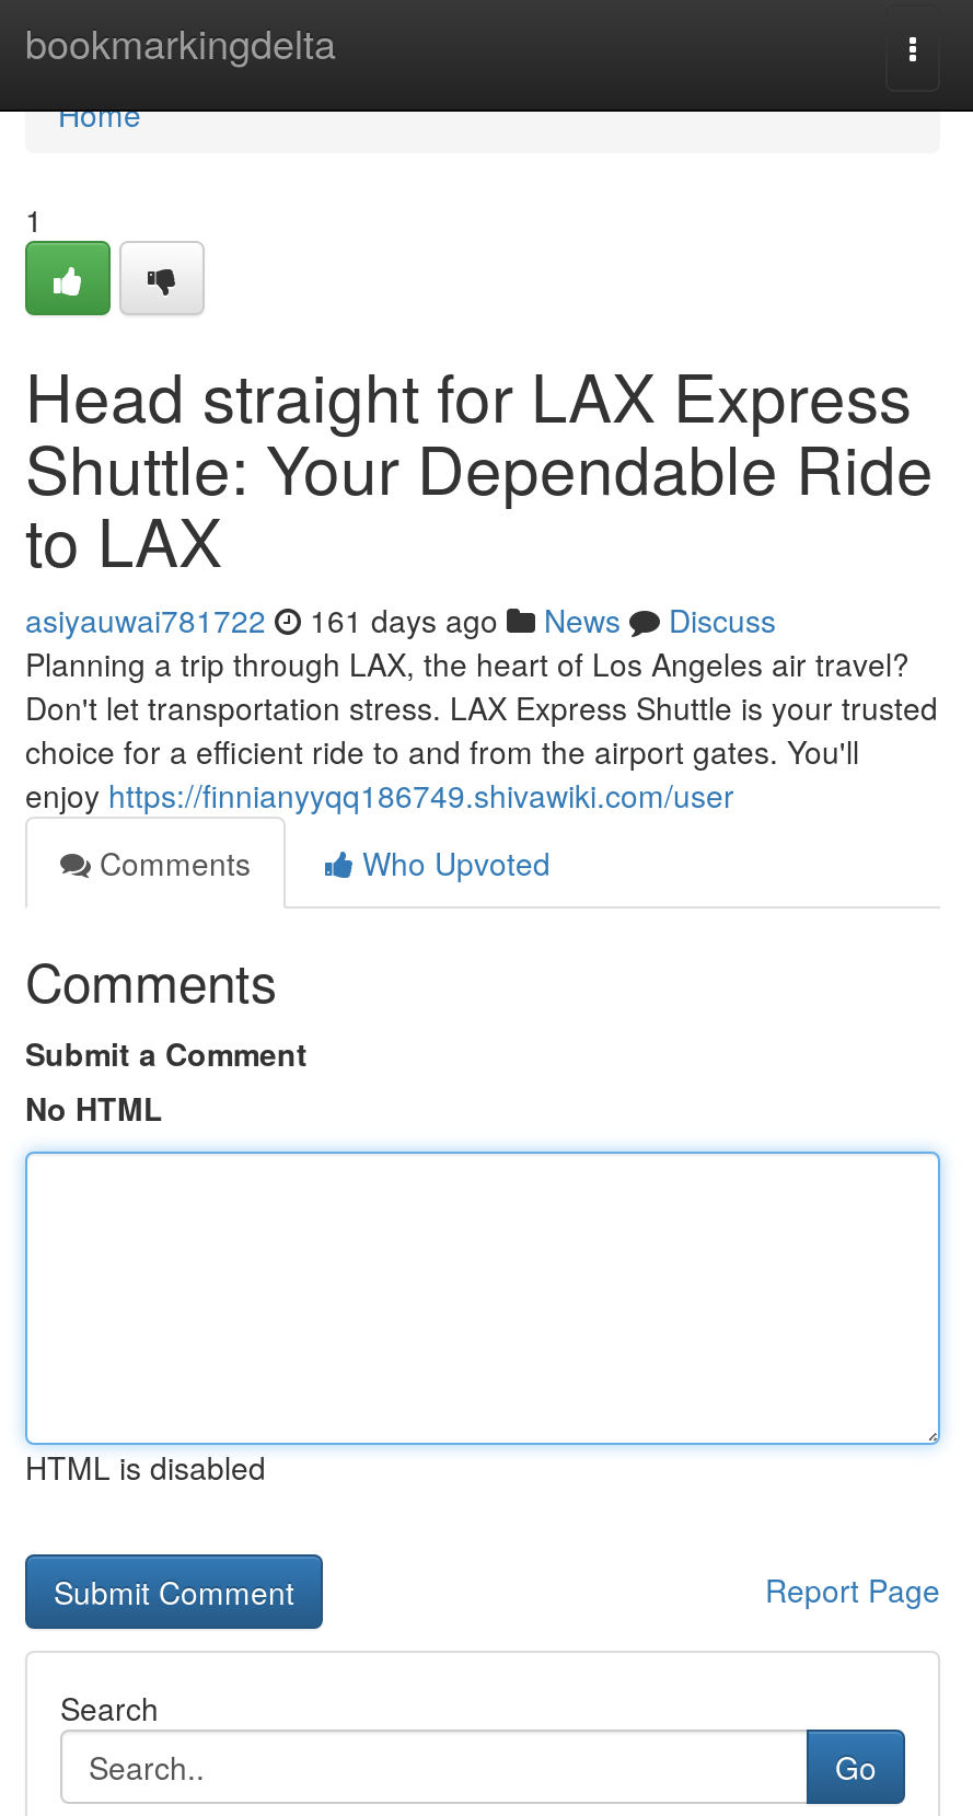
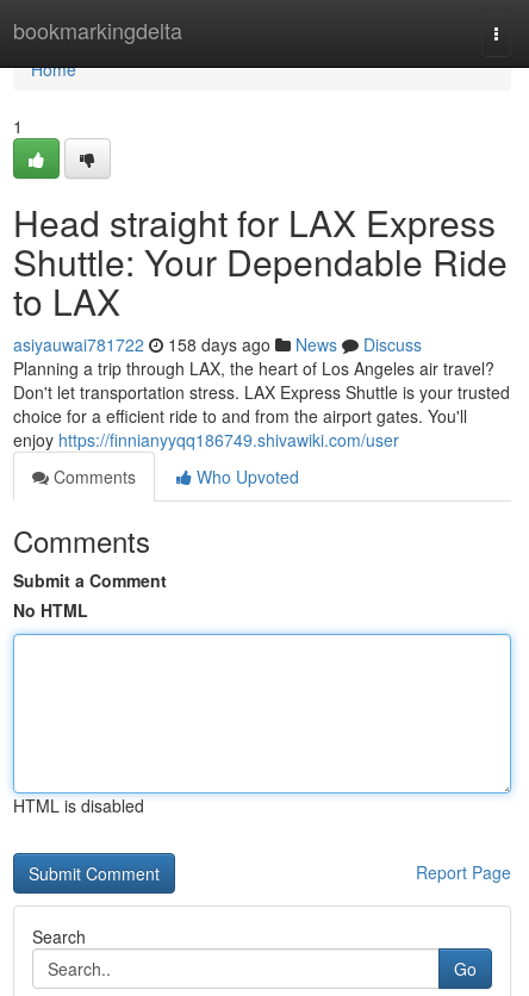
- asiyauwai781722 161 days ago News Discuss
+ asiyauwai781722 158 days ago News Discuss
